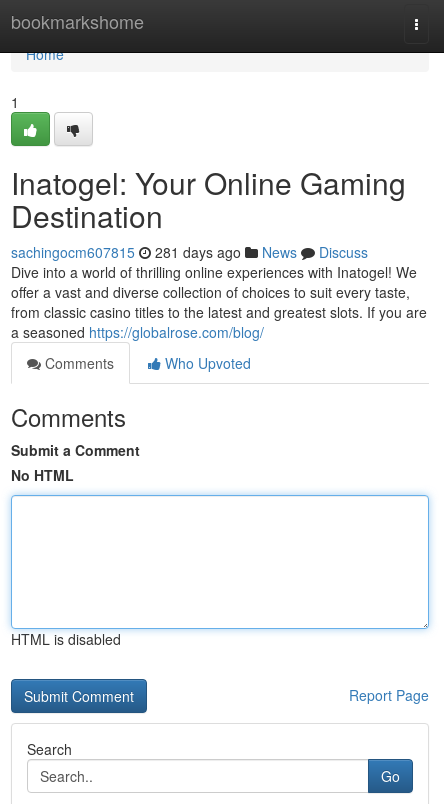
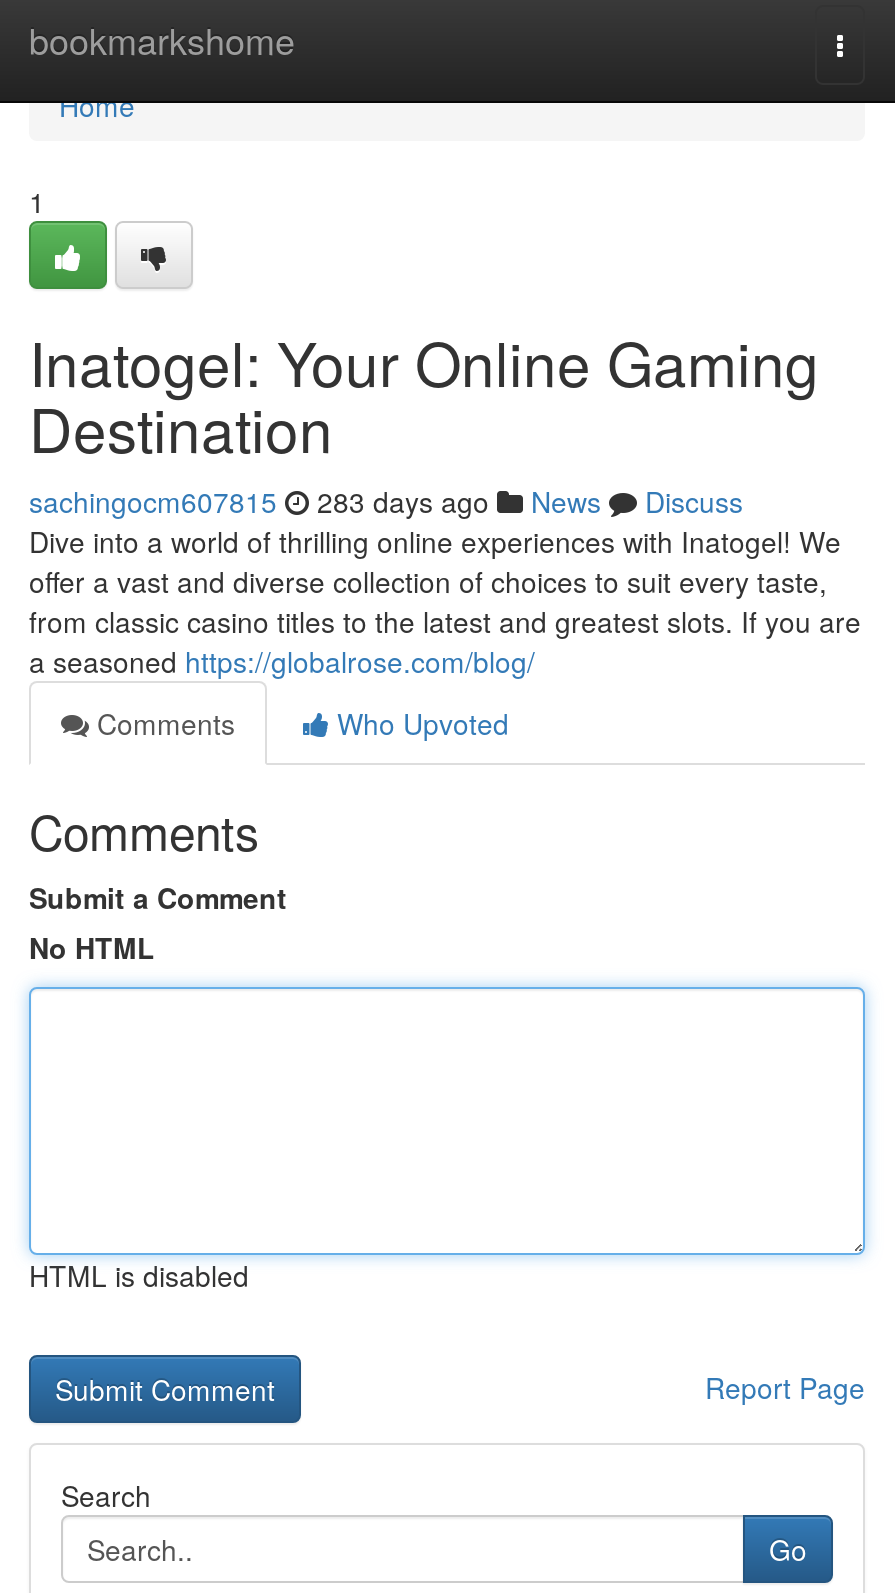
- sachingocm607815 281 days ago News Discuss
+ sachingocm607815 283 days ago News Discuss
